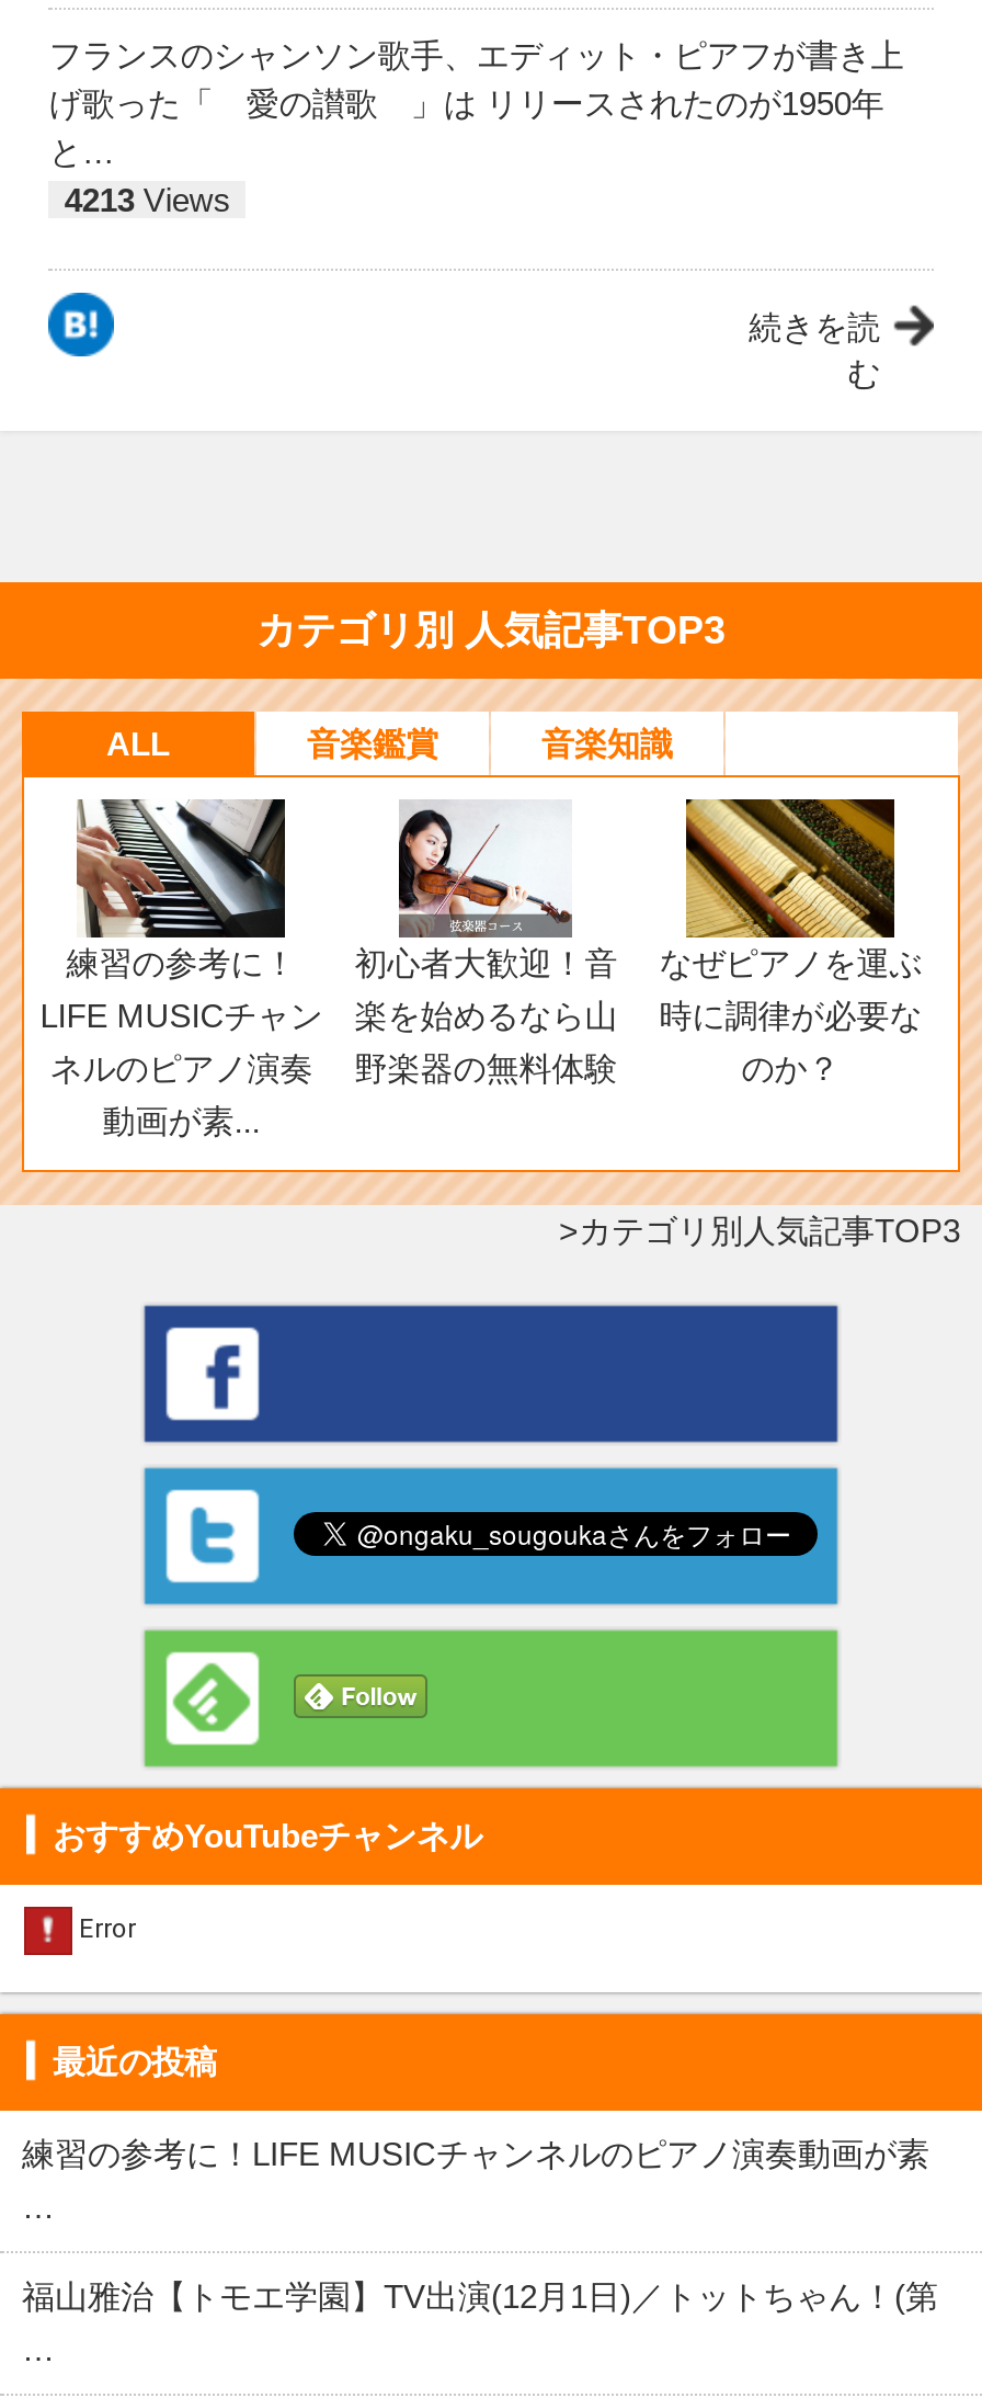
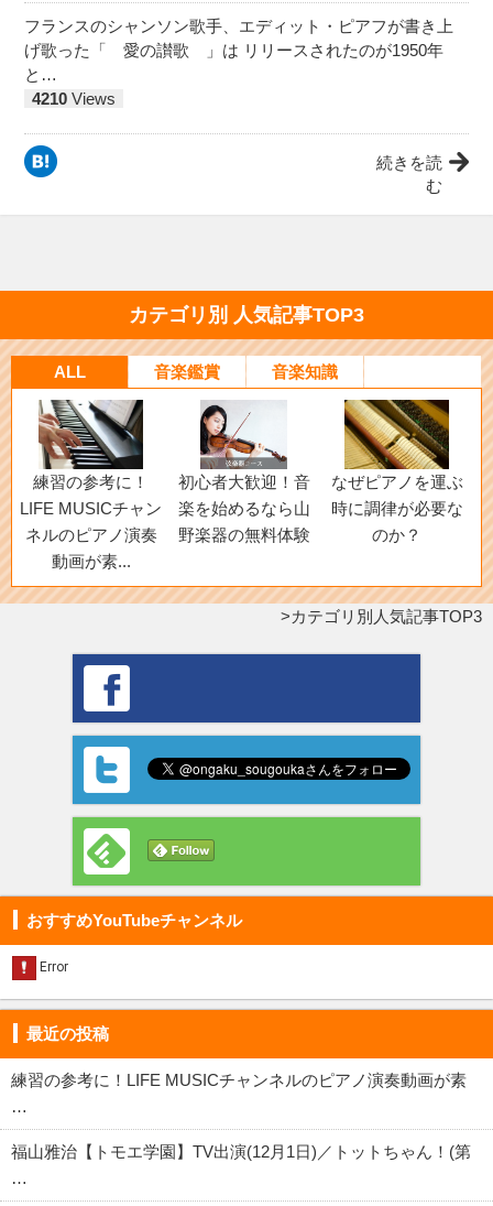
- 4213 Views
+ 4210 Views
